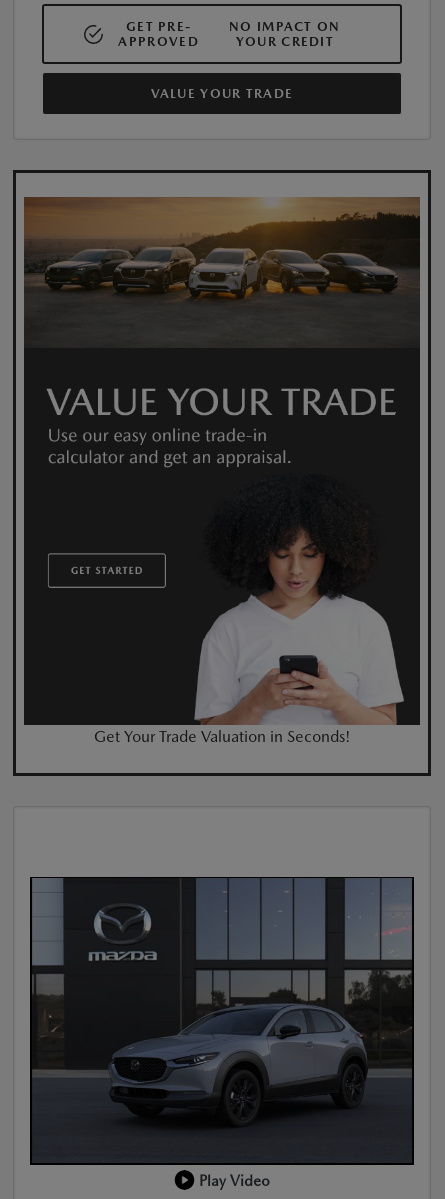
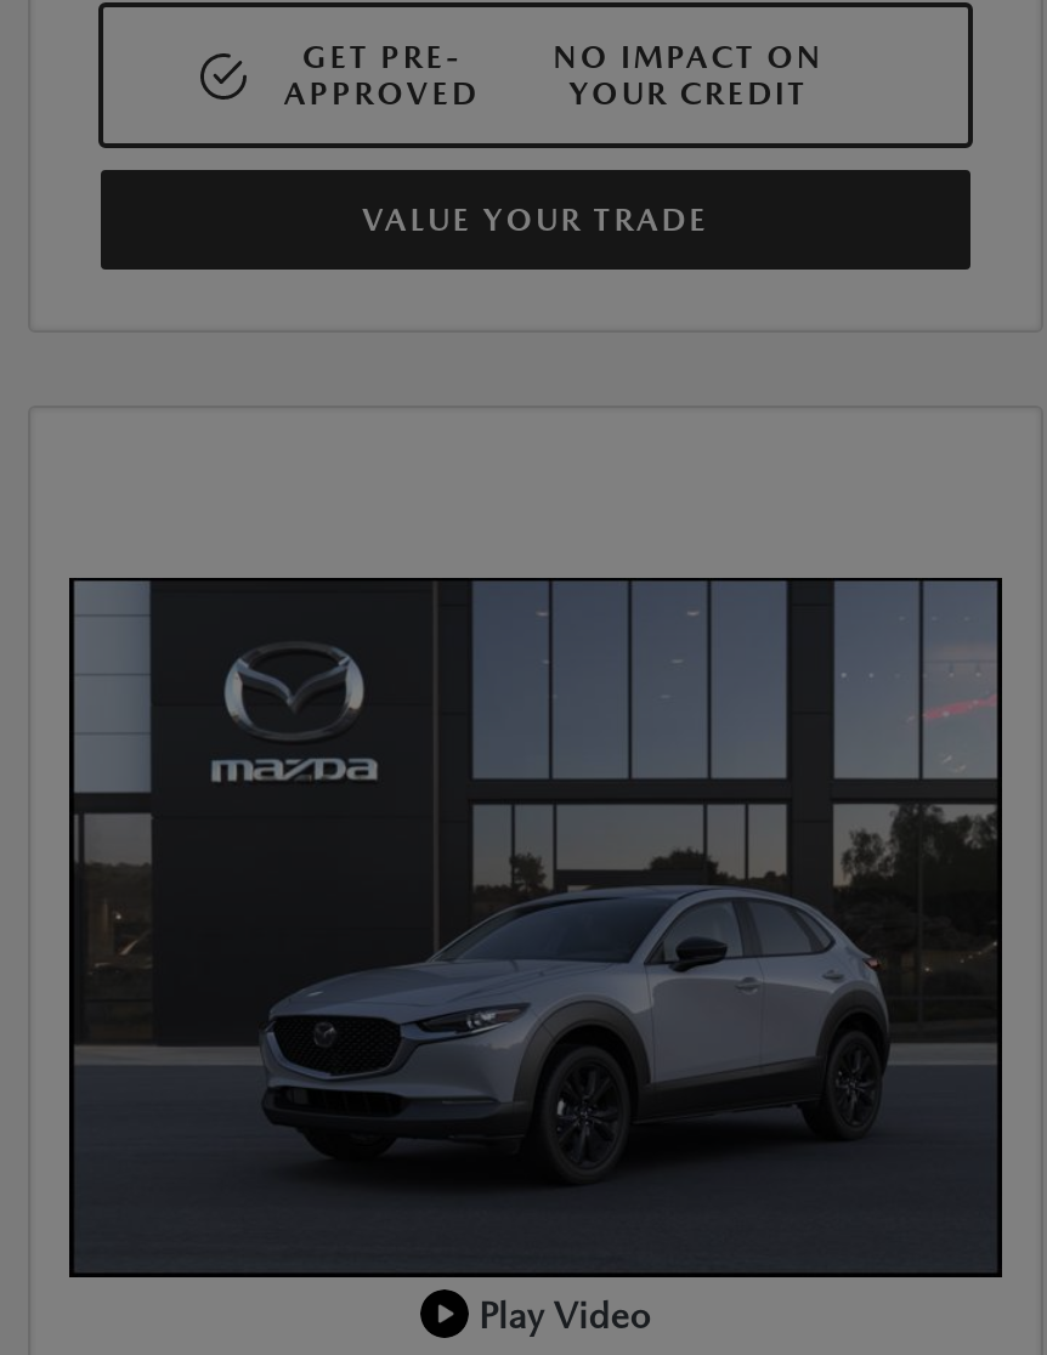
- [image]
- Get Your Trade Valuation in Seconds!
